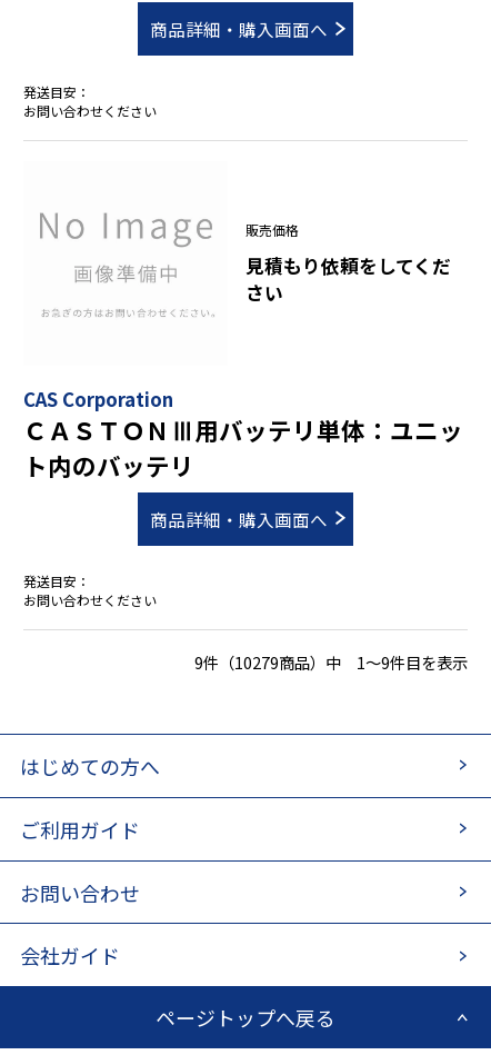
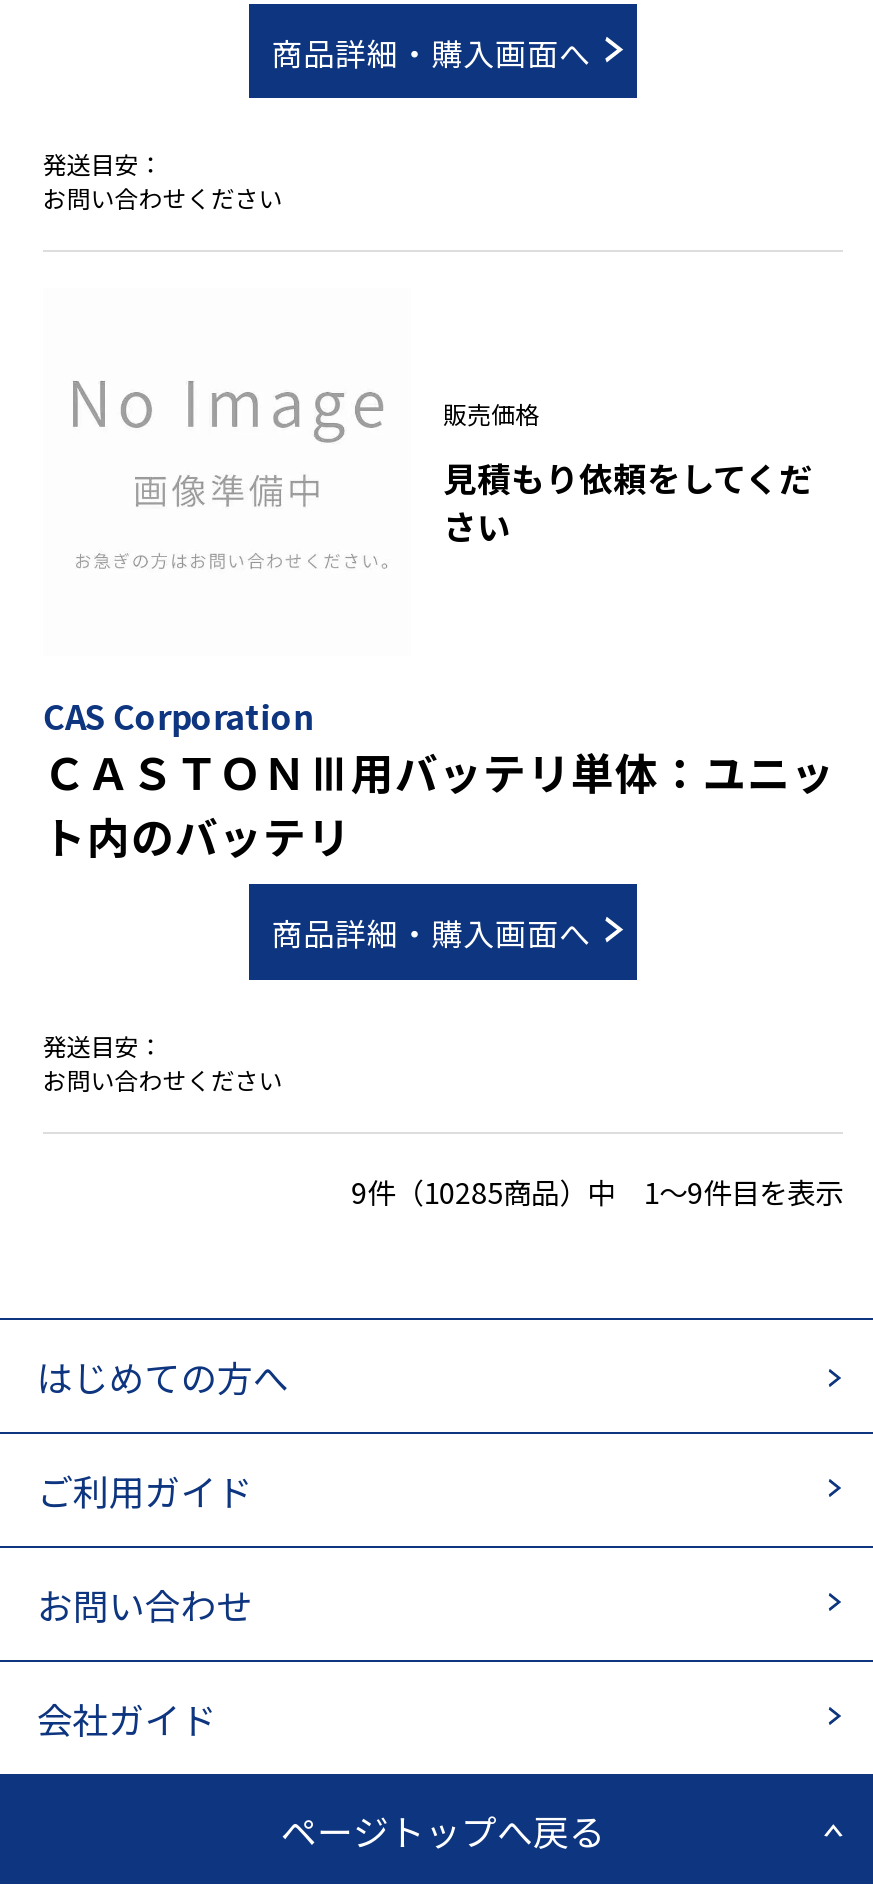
- 9件（10279商品）中 1～9件目を表示
+ 9件（10285商品）中 1～9件目を表示
